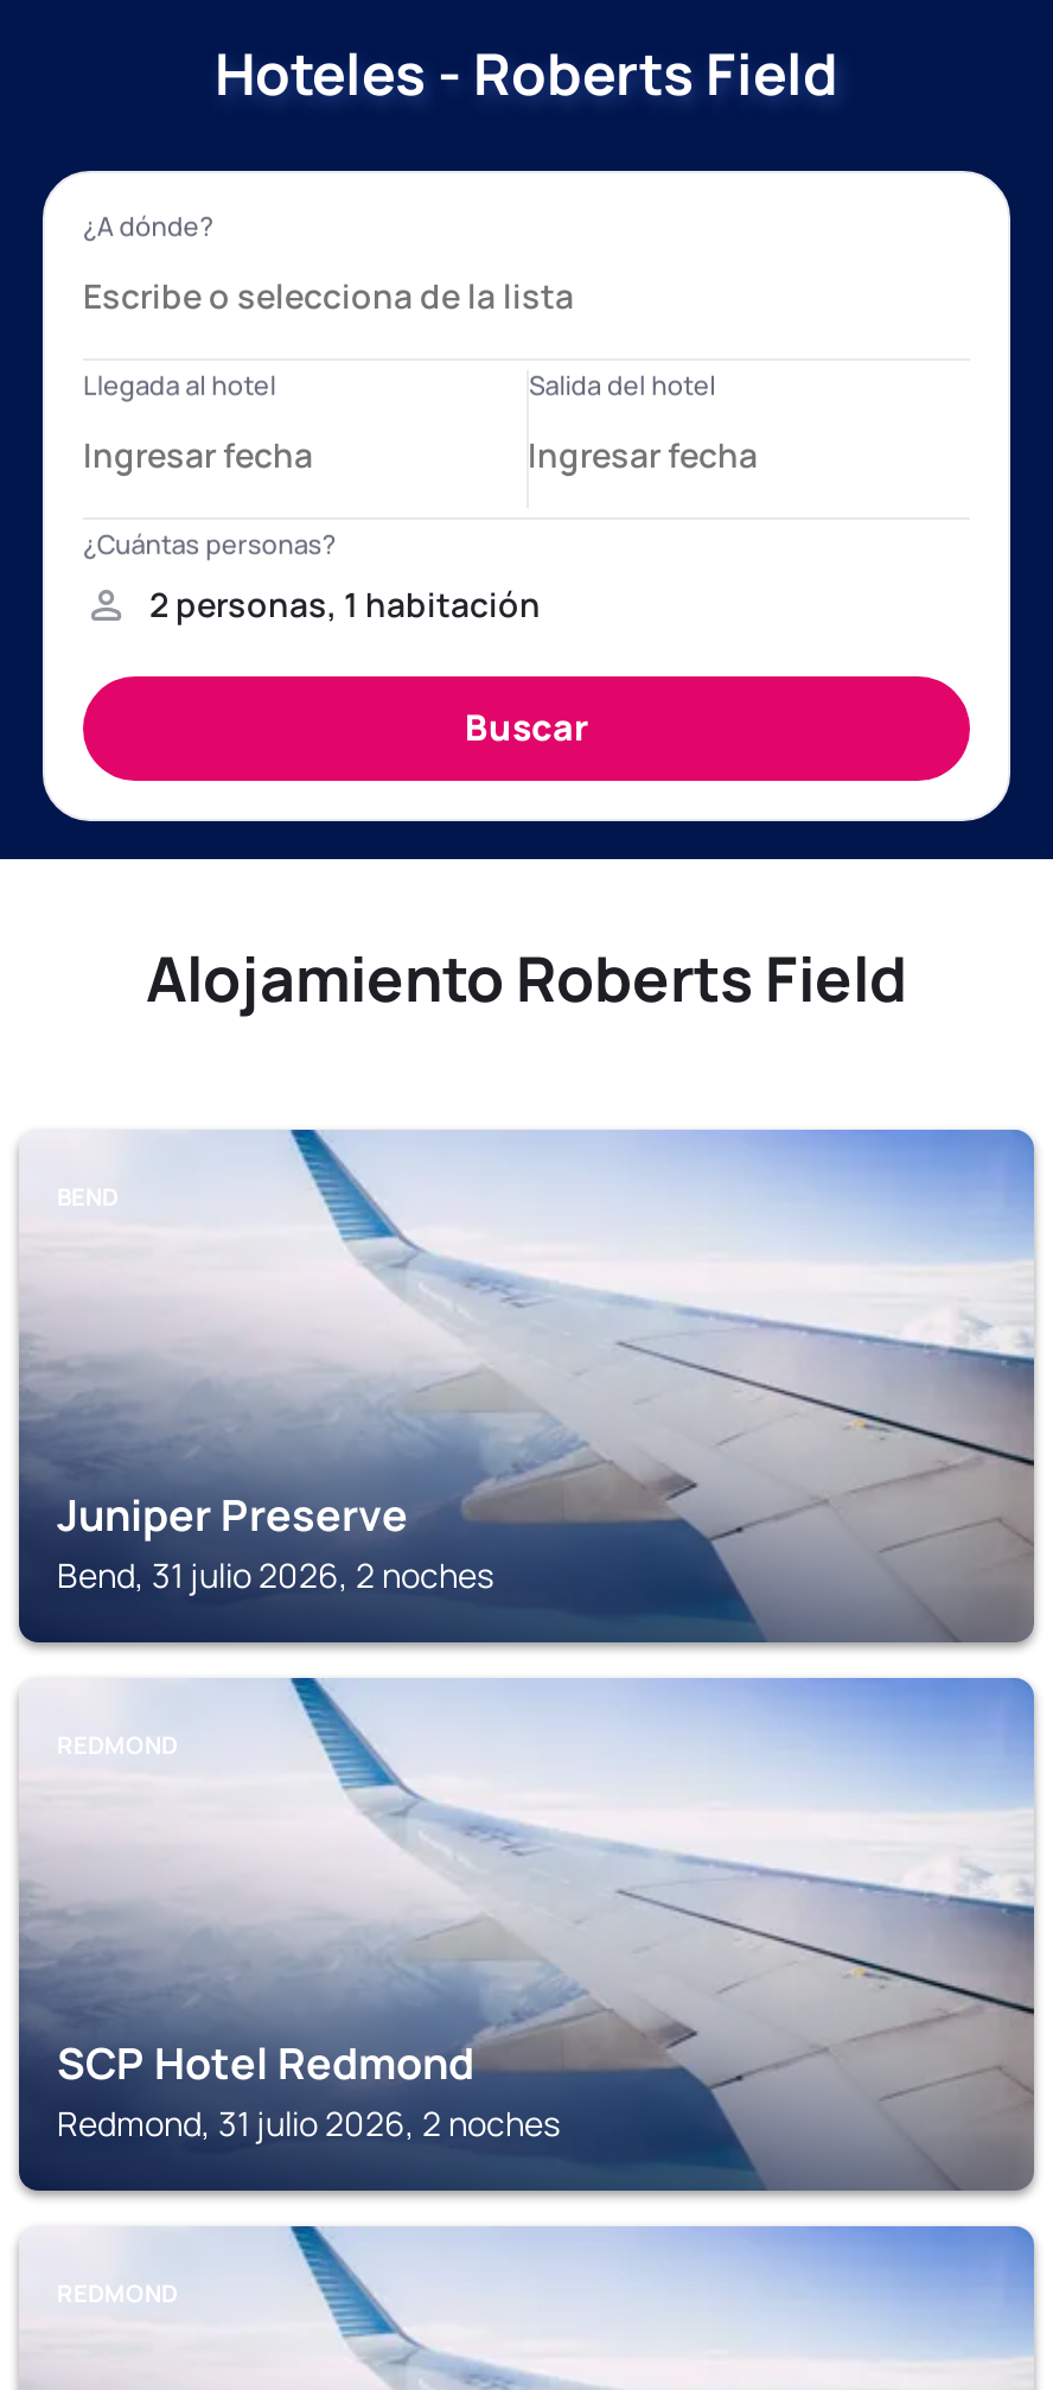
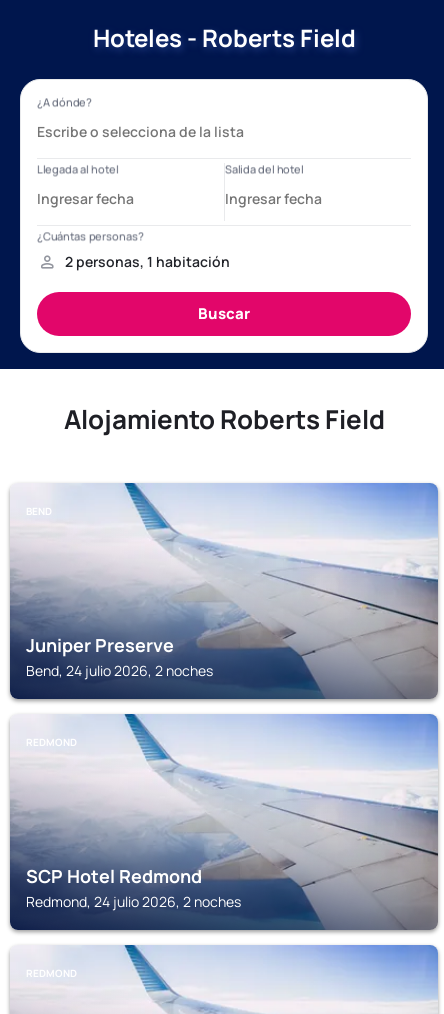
- Bend, 31 julio 2026, 2 noches
+ Bend, 24 julio 2026, 2 noches

- Redmond, 31 julio 2026, 2 noches
+ Redmond, 24 julio 2026, 2 noches
